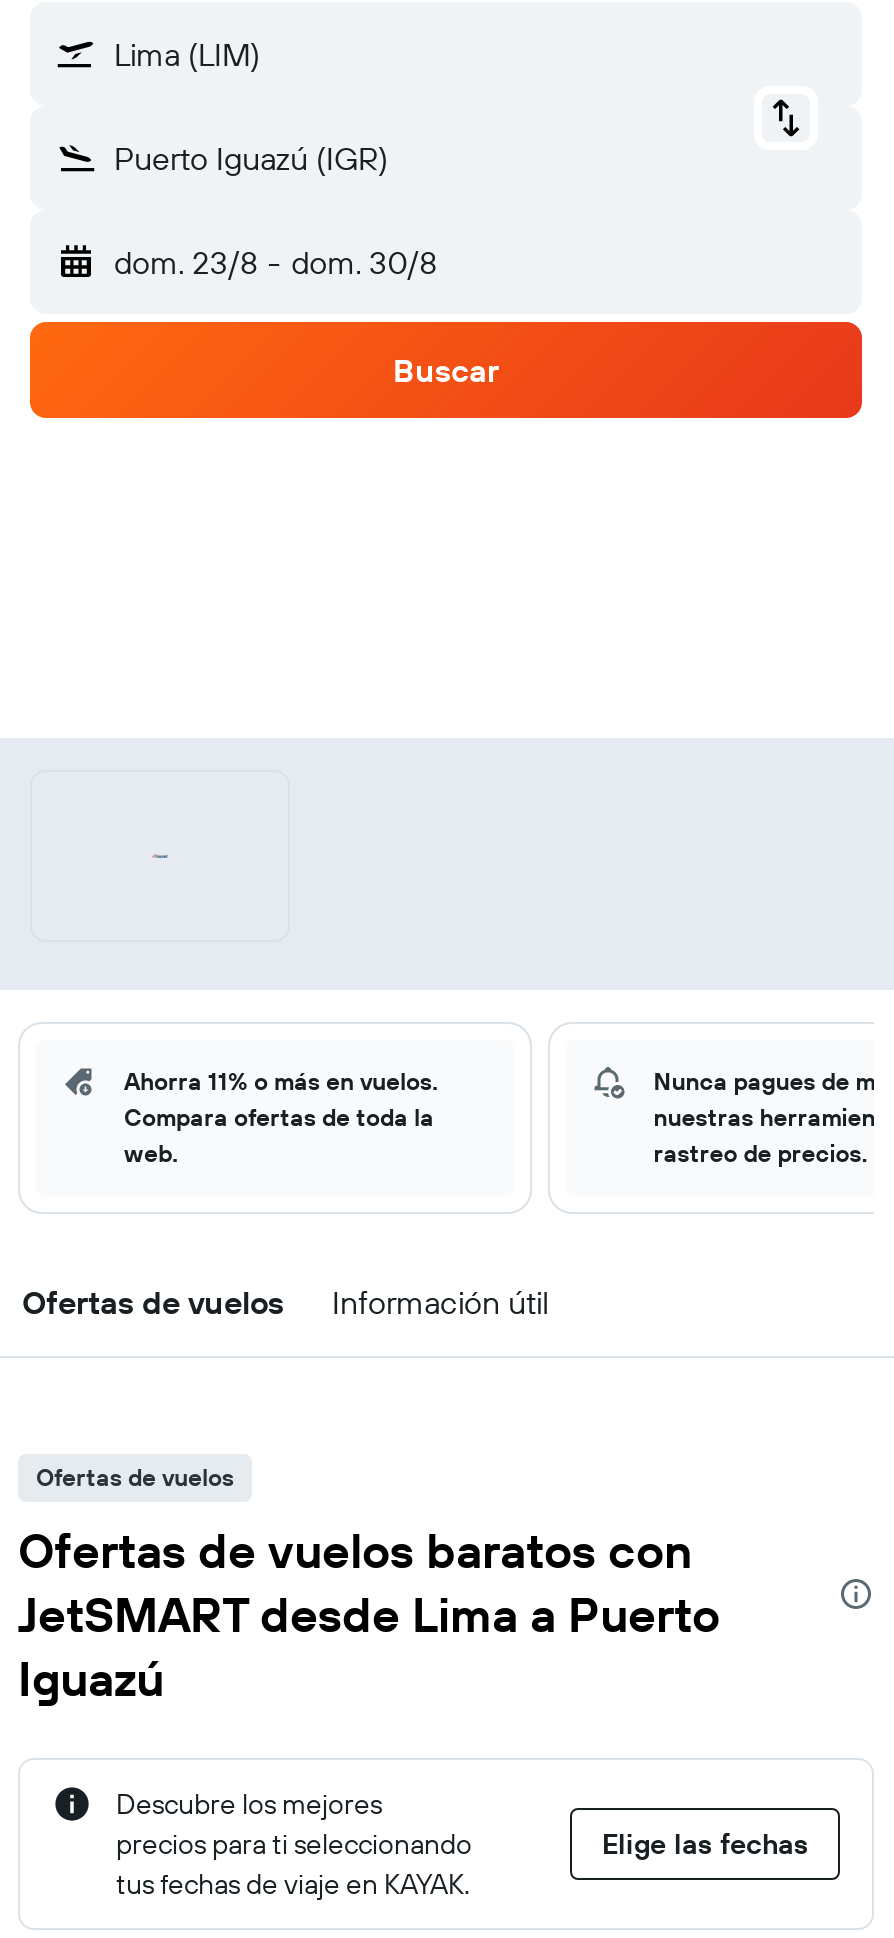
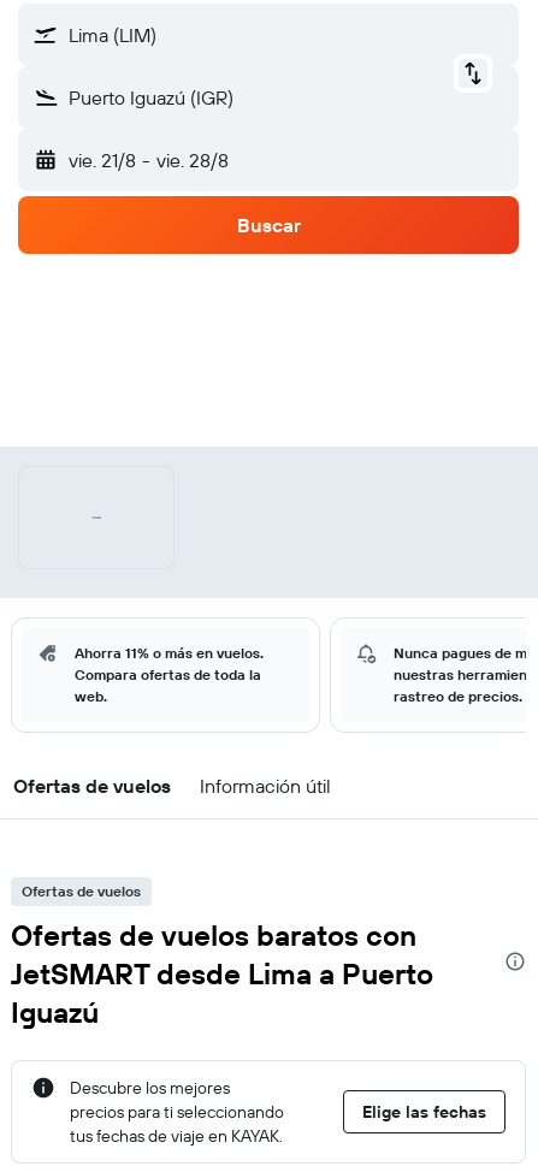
- dom. 23/8 - dom. 30/8
+ vie. 21/8 - vie. 28/8
